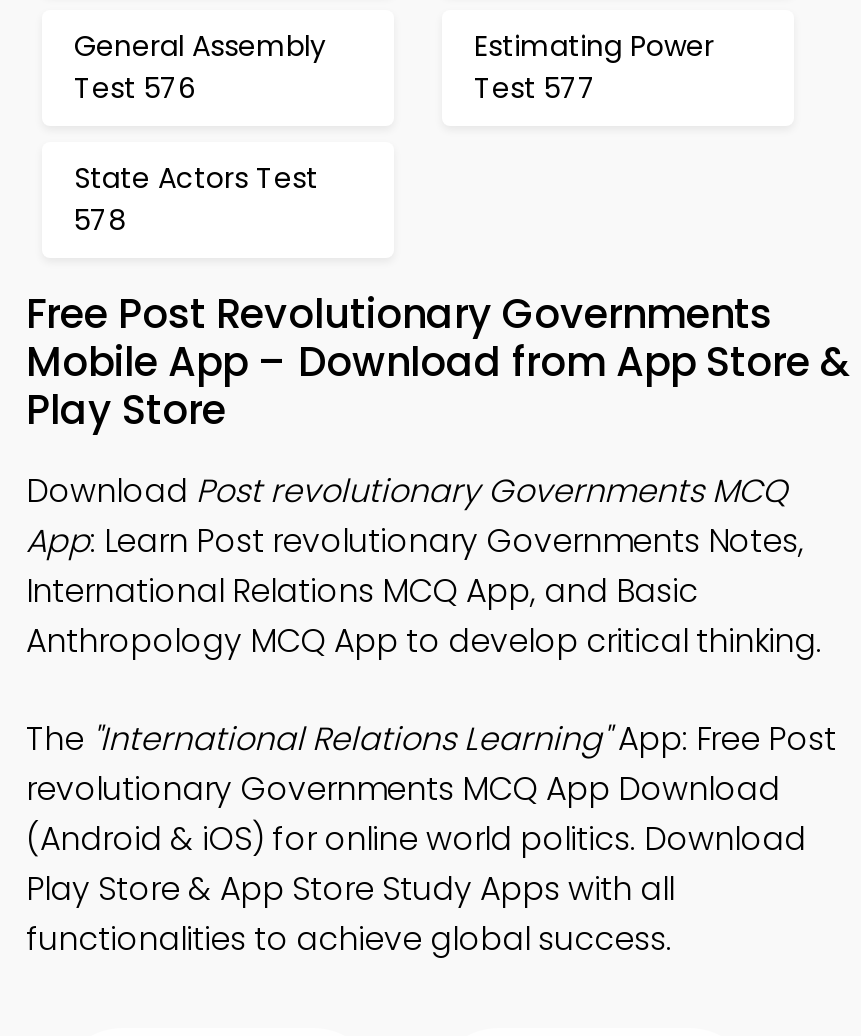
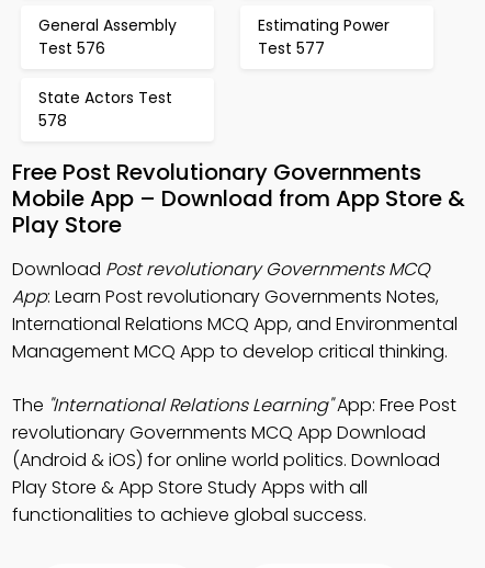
- International Relations MCQ App, and Basic
+ International Relations MCQ App, and Environmental

- Anthropology MCQ App to develop critical thinking.
+ Management MCQ App to develop critical thinking.
